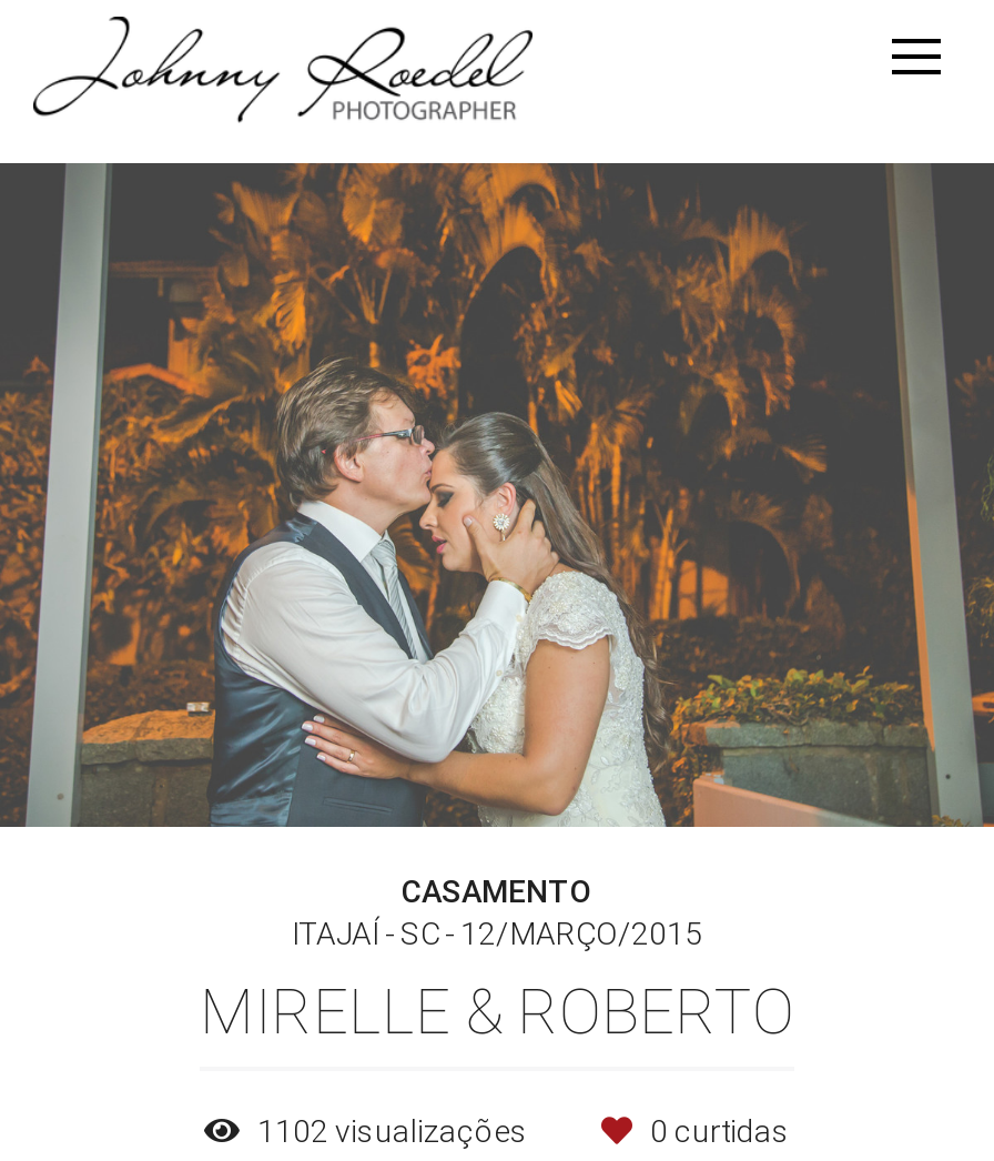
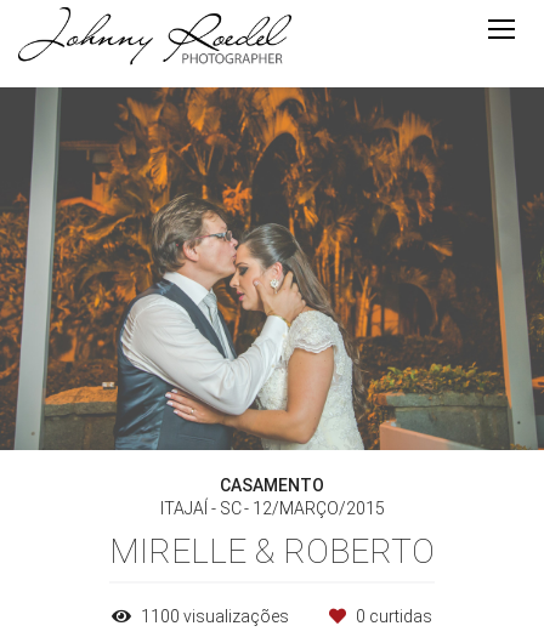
- 1102 visualizações
+ 1100 visualizações
